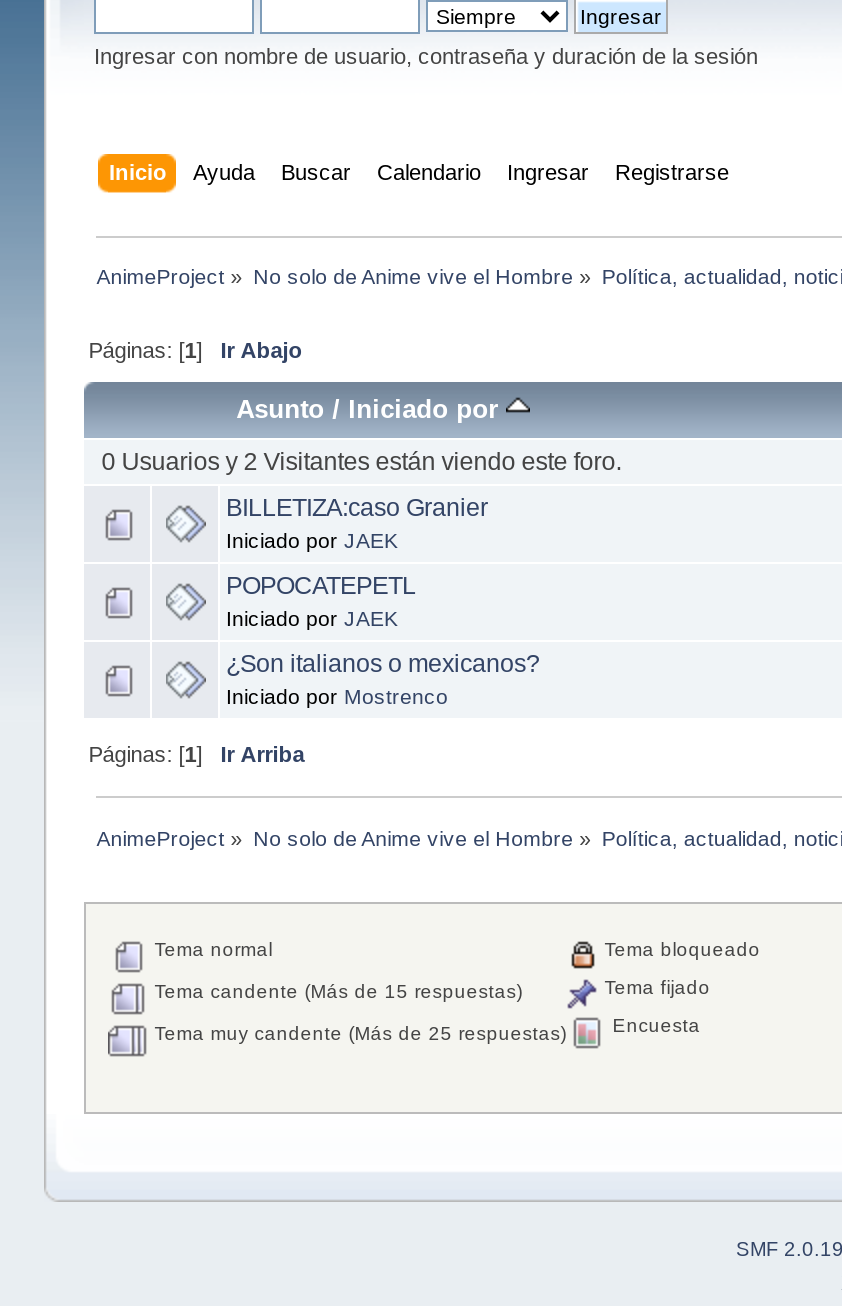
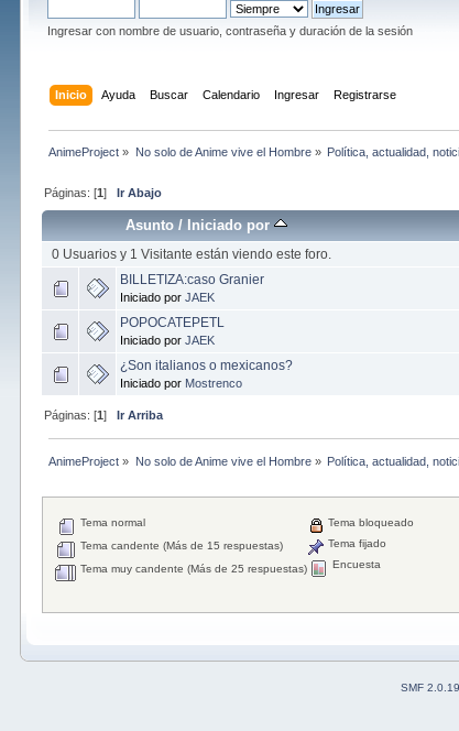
- 0 Usuarios y 2 Visitantes están viendo este foro.
+ 0 Usuarios y 1 Visitante están viendo este foro.
